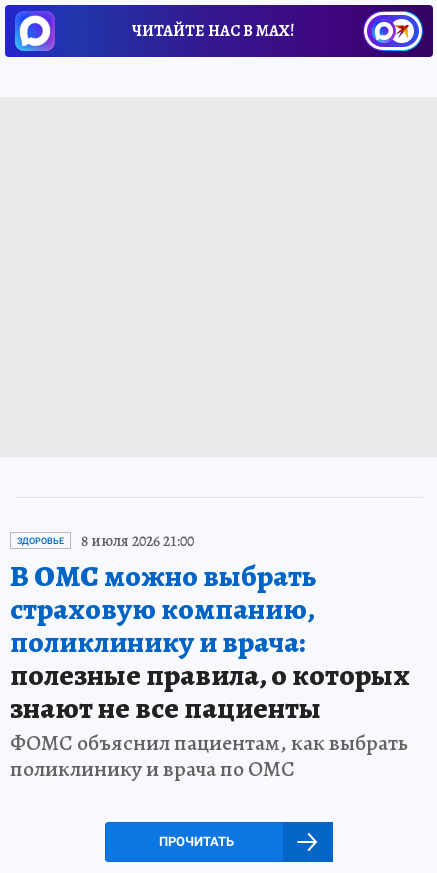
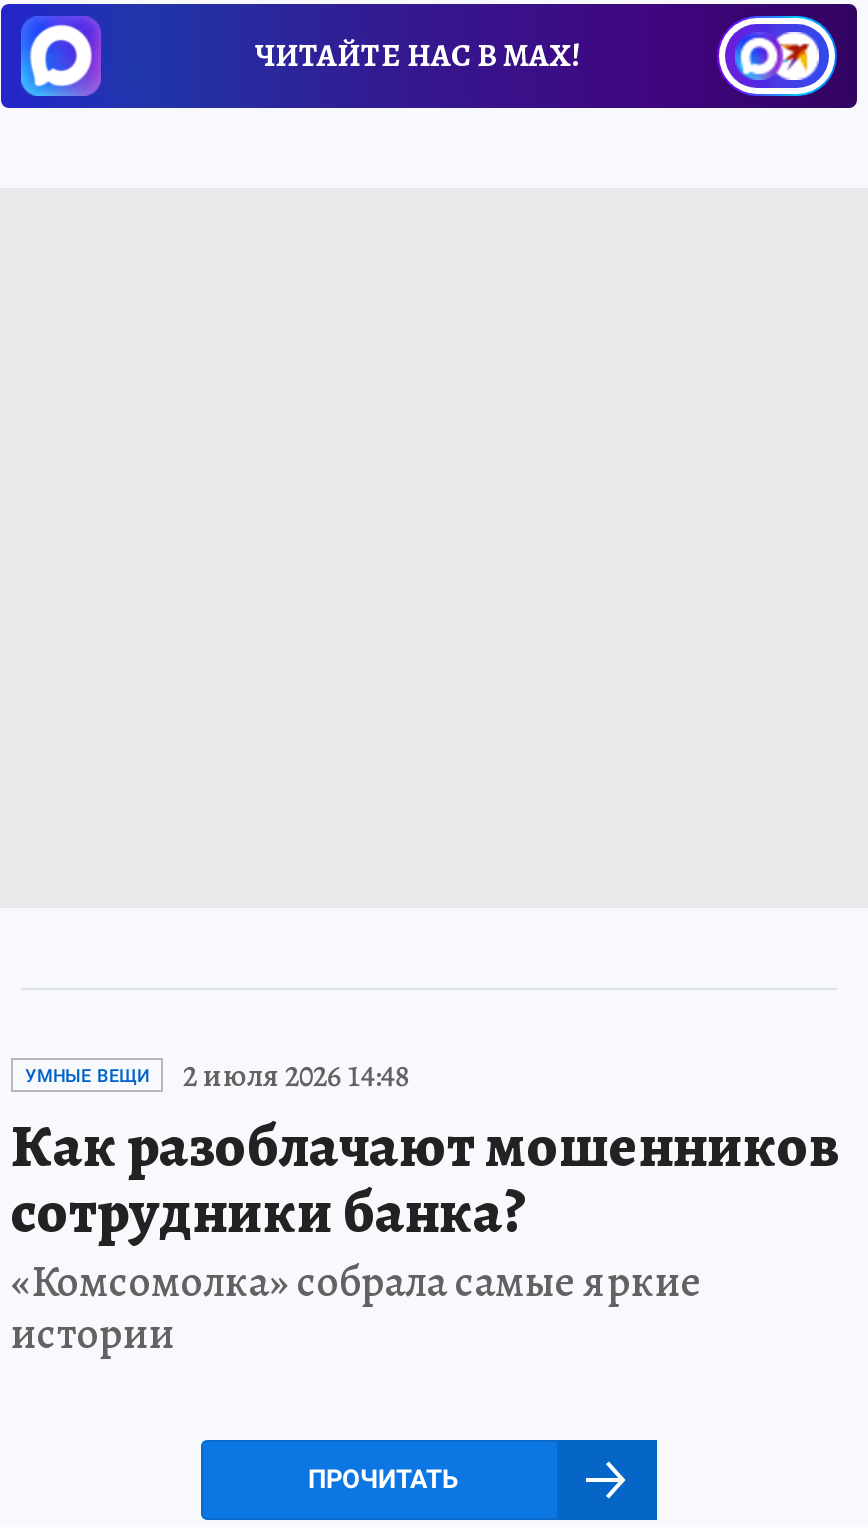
- ЗДОРОВЬЕ
- 8 июля 2026 21:00
- В ОМС можно выбрать
- страховую компанию,
- поликлинику и врача:
- полезные правила, о которых
- знают не все пациенты
- ФОМС объяснил пациентам, как выбрать
- поликлинику и врача по ОМС
+ УМНЫЕ ВЕЩИ
+ 2 июля 2026 14:48
+ Как разоблачают мошенников
+ сотрудники банка?
+ «Комсомолка» собрала самые яркие
+ истории
